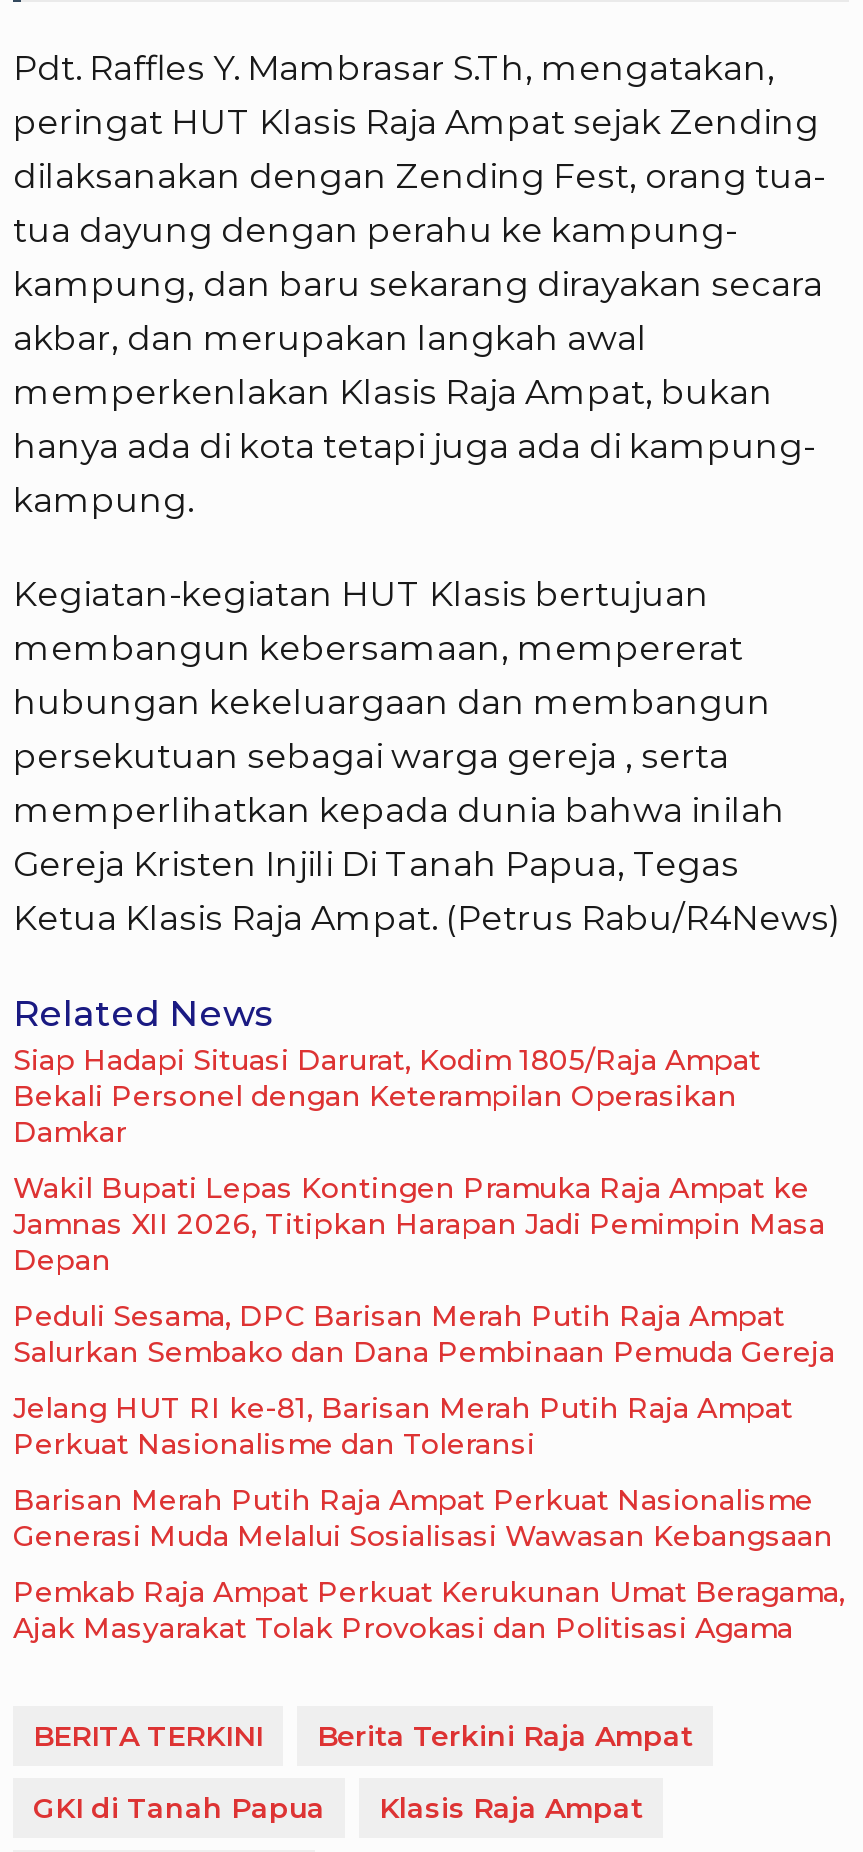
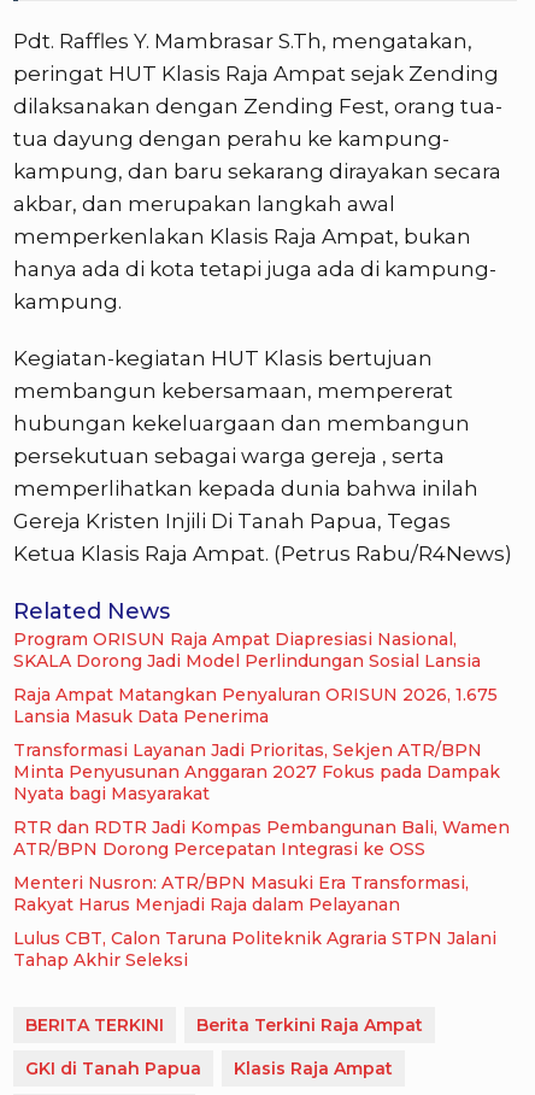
- Siap Hadapi Situasi Darurat, Kodim 1805/Raja Ampat
- Bekali Personel dengan Keterampilan Operasikan
- Damkar
+ Program ORISUN Raja Ampat Diapresiasi Nasional,
+ SKALA Dorong Jadi Model Perlindungan Sosial Lansia

- Wakil Bupati Lepas Kontingen Pramuka Raja Ampat ke
- Jamnas XII 2026, Titipkan Harapan Jadi Pemimpin Masa
- Depan
+ Raja Ampat Matangkan Penyaluran ORISUN 2026, 1.675
+ Lansia Masuk Data Penerima

- Peduli Sesama, DPC Barisan Merah Putih Raja Ampat
- Salurkan Sembako dan Dana Pembinaan Pemuda Gereja
+ Transformasi Layanan Jadi Prioritas, Sekjen ATR/BPN
+ Minta Penyusunan Anggaran 2027 Fokus pada Dampak
+ Nyata bagi Masyarakat

- Jelang HUT RI ke-81, Barisan Merah Putih Raja Ampat
- Perkuat Nasionalisme dan Toleransi
+ RTR dan RDTR Jadi Kompas Pembangunan Bali, Wamen
+ ATR/BPN Dorong Percepatan Integrasi ke OSS

- Barisan Merah Putih Raja Ampat Perkuat Nasionalisme
- Generasi Muda Melalui Sosialisasi Wawasan Kebangsaan
+ Menteri Nusron: ATR/BPN Masuki Era Transformasi,
+ Rakyat Harus Menjadi Raja dalam Pelayanan

- Pemkab Raja Ampat Perkuat Kerukunan Umat Beragama,
- Ajak Masyarakat Tolak Provokasi dan Politisasi Agama
+ Lulus CBT, Calon Taruna Politeknik Agraria STPN Jalani
+ Tahap Akhir Seleksi
